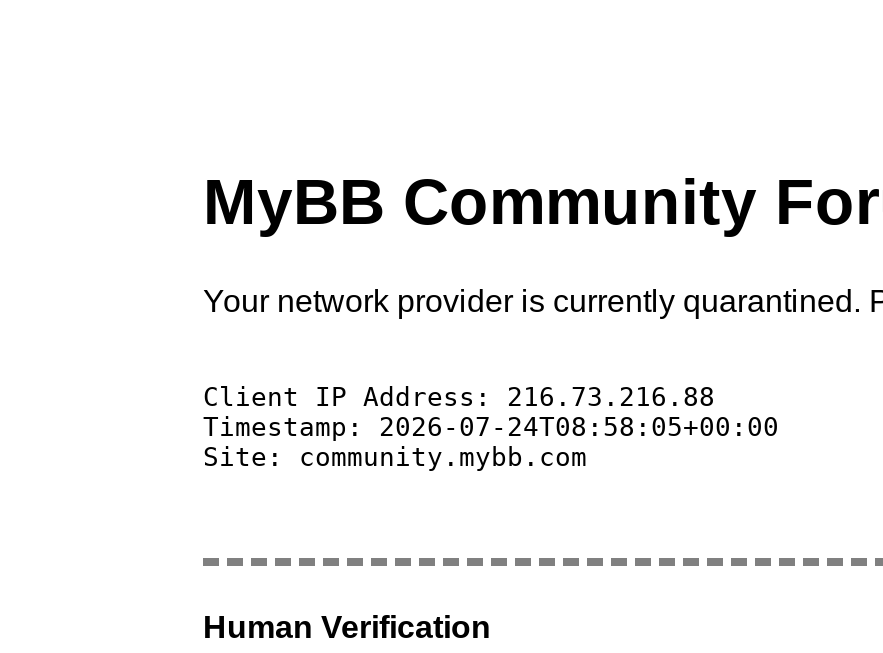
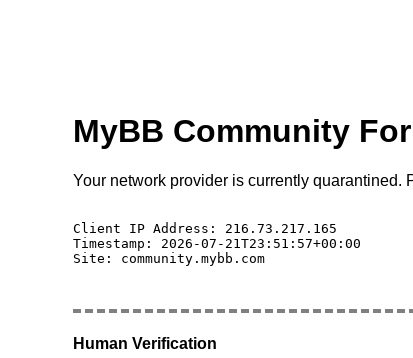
- Client IP Address: 216.73.216.88
+ Client IP Address: 216.73.217.165

- Timestamp: 2026-07-24T08:58:05+00:00
+ Timestamp: 2026-07-21T23:51:57+00:00
